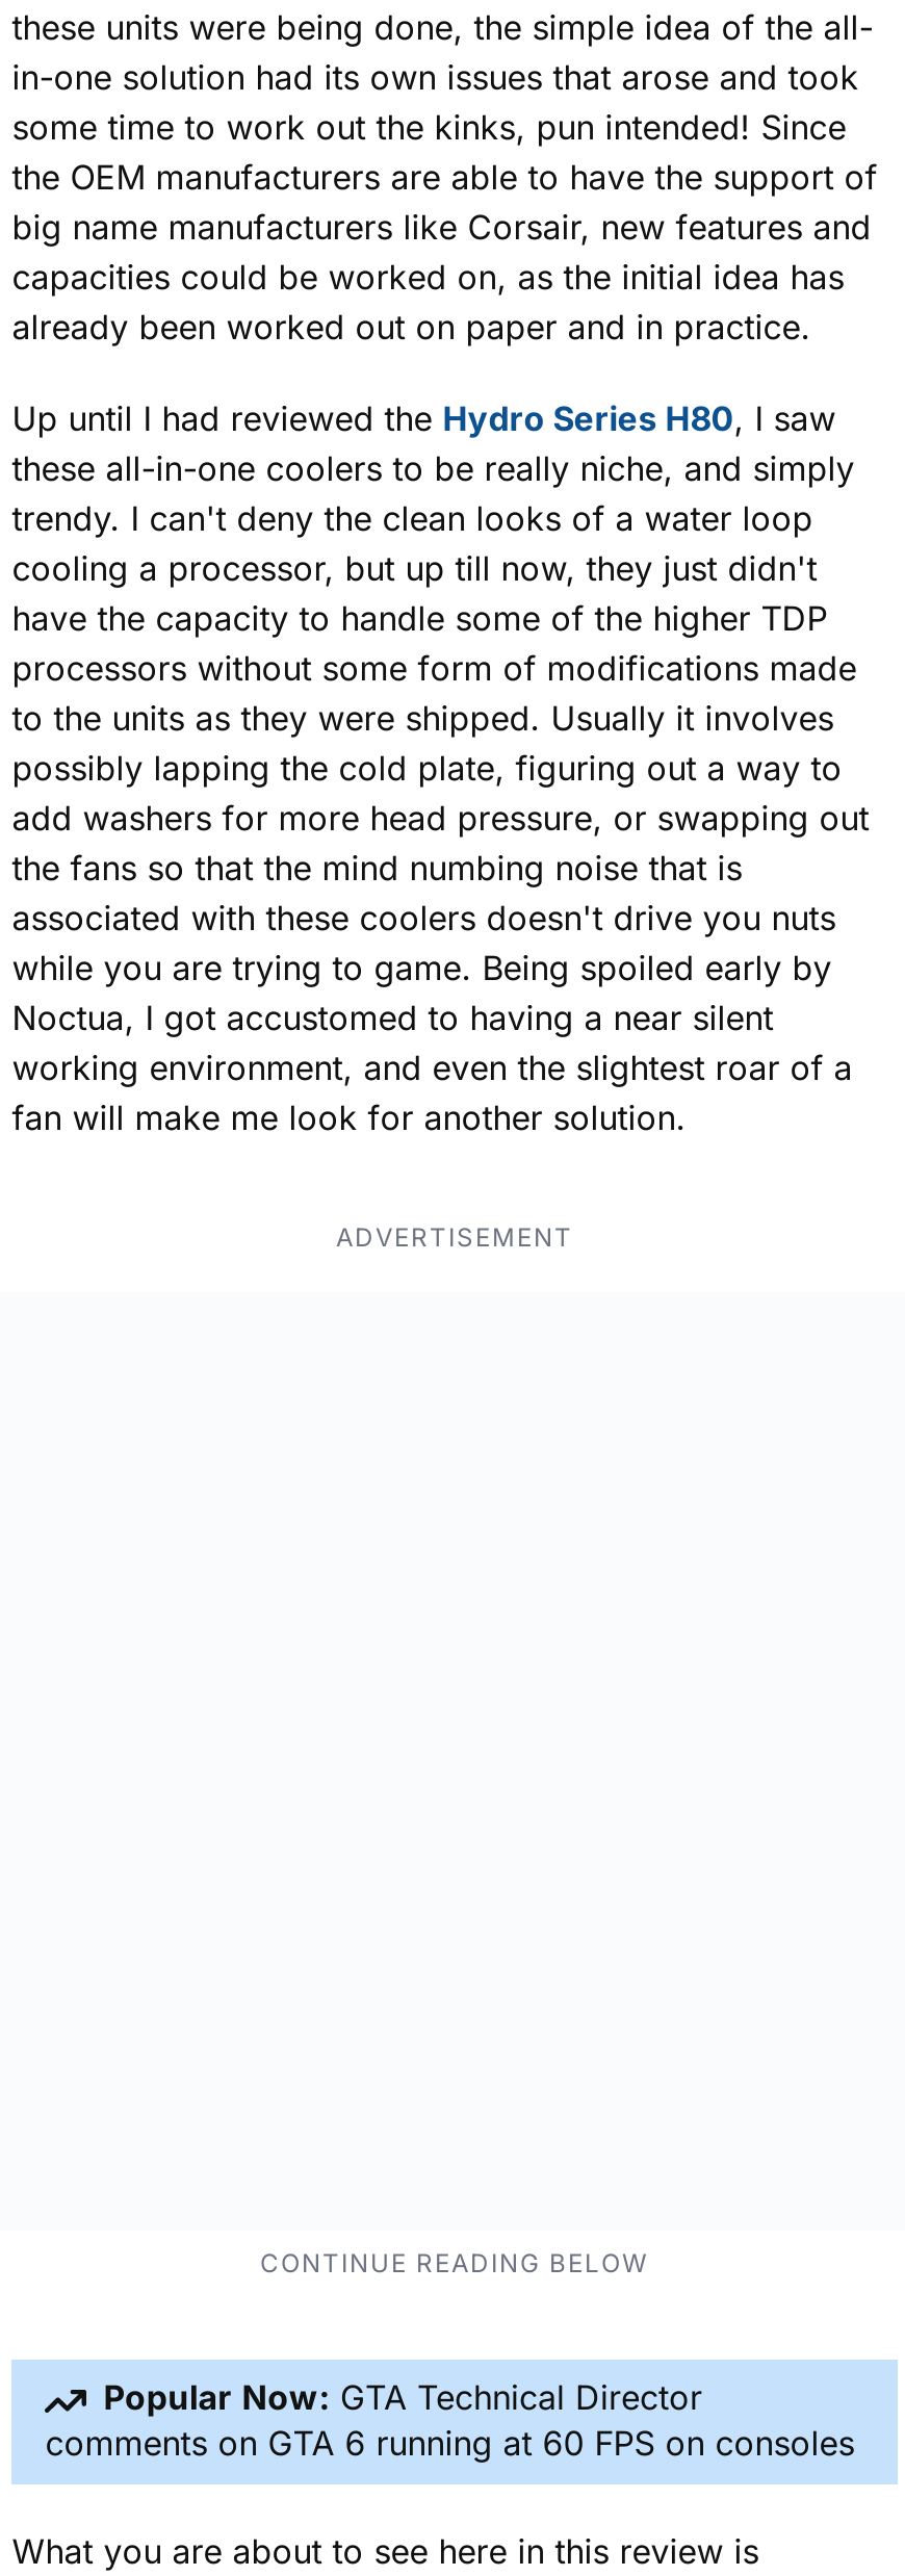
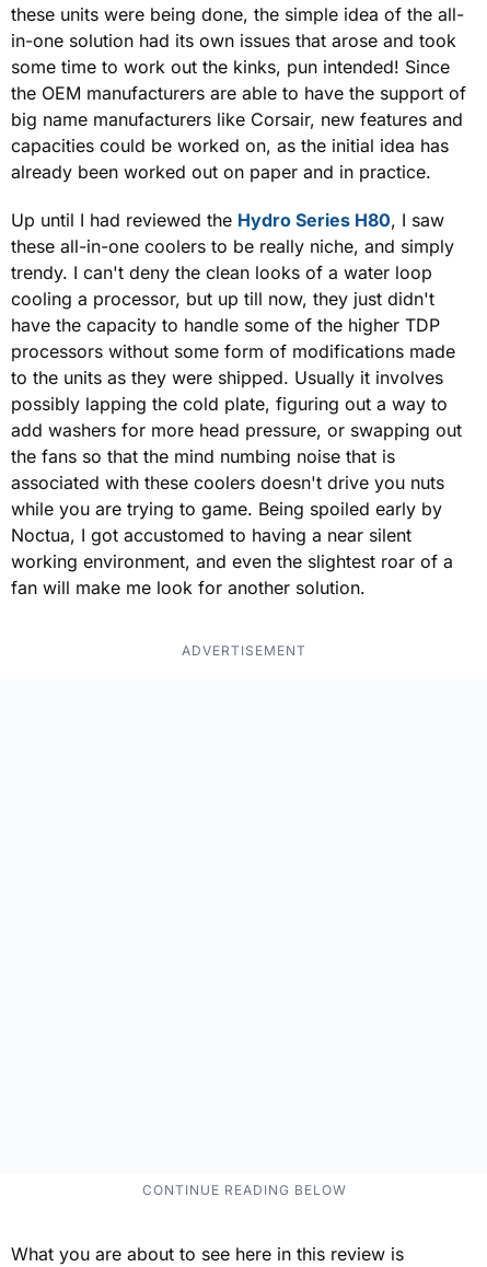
- Popular Now: GTA Technical Director
- comments on GTA 6 running at 60 FPS on consoles
